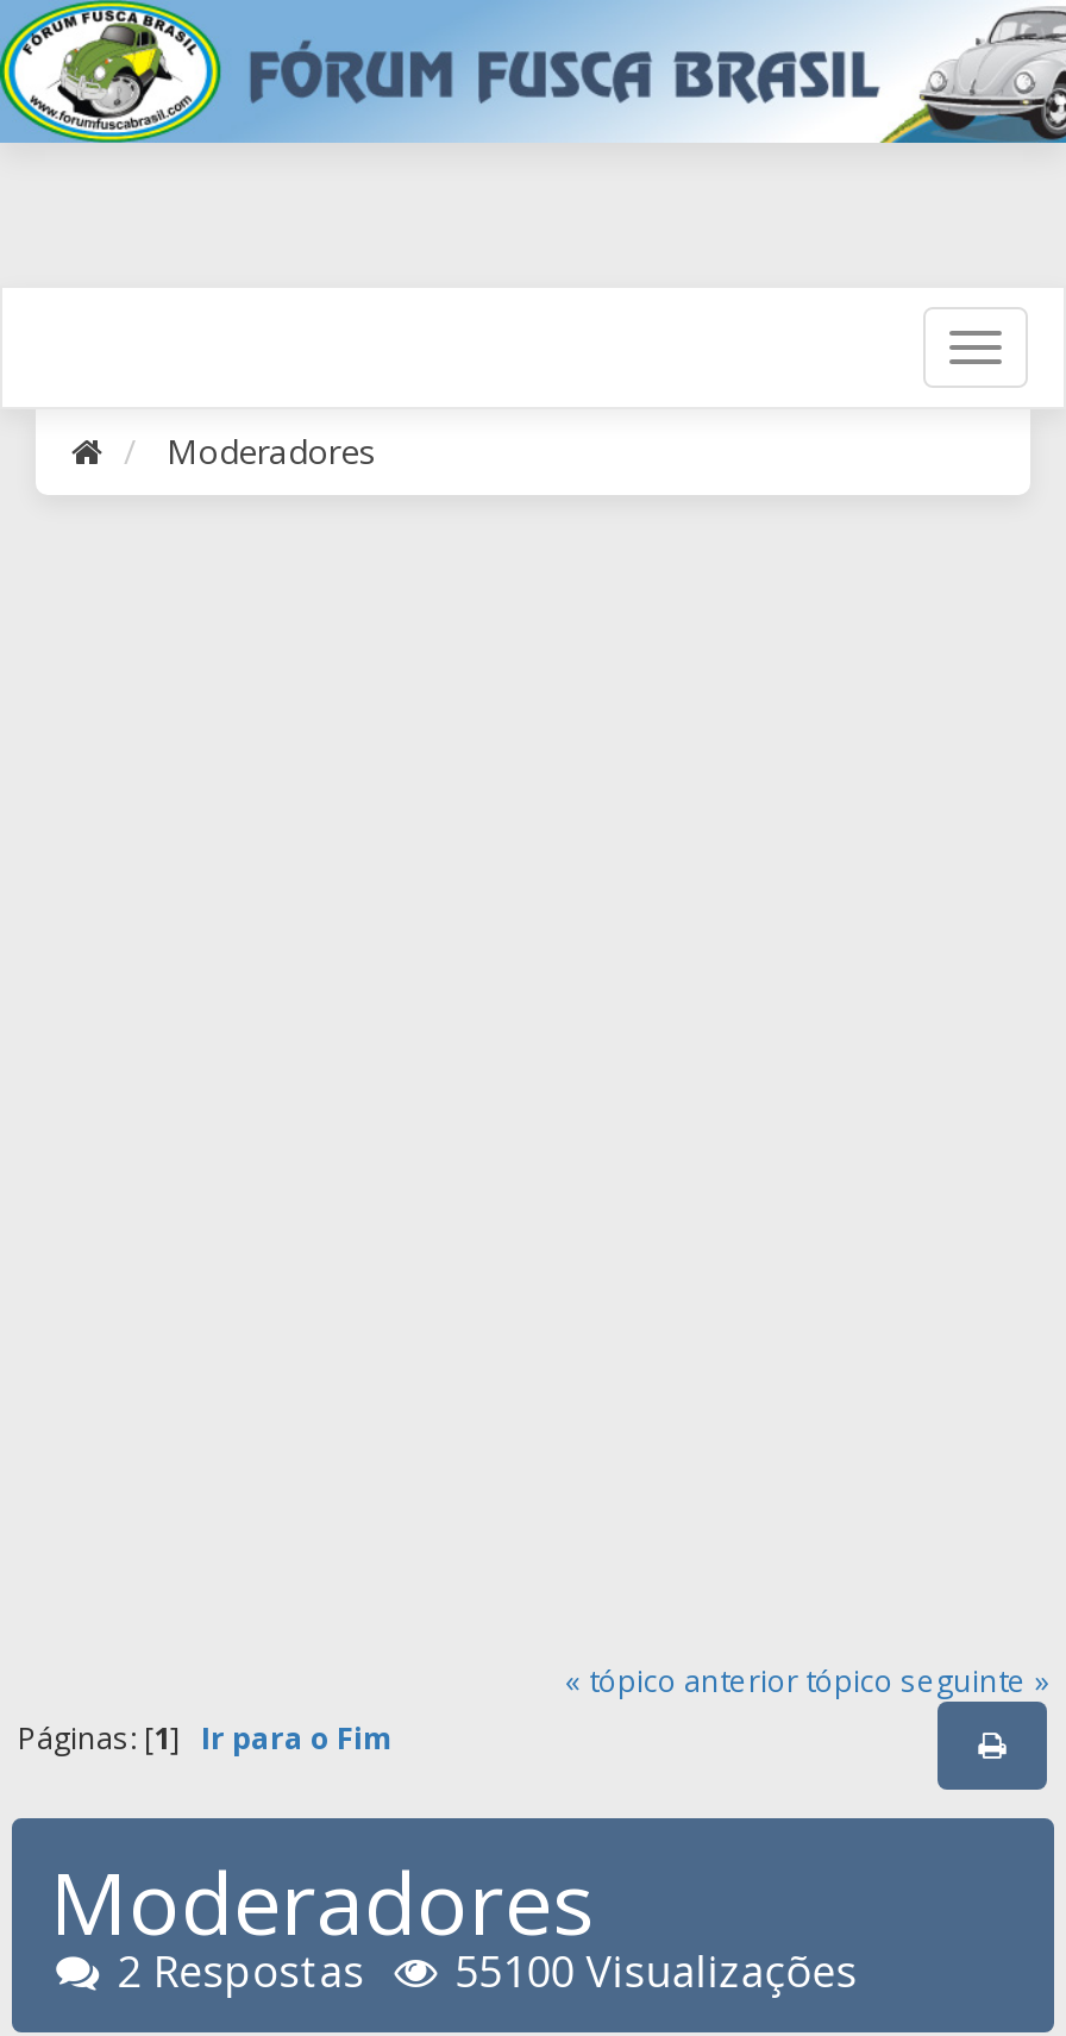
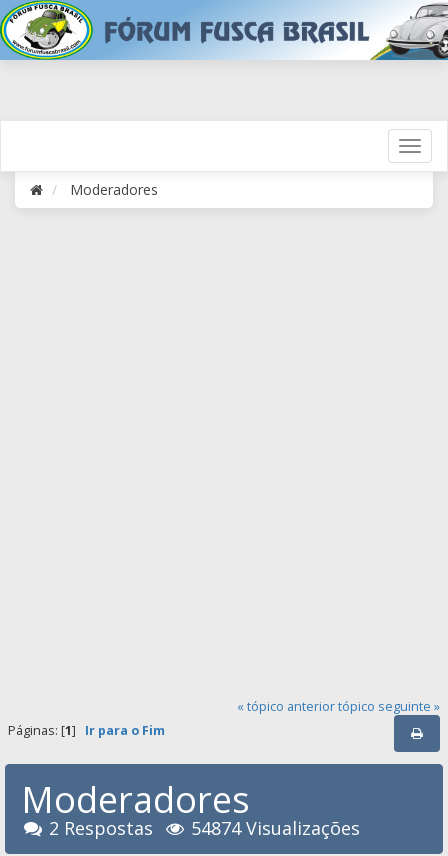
- 55100 Visualizações
+ 54874 Visualizações
